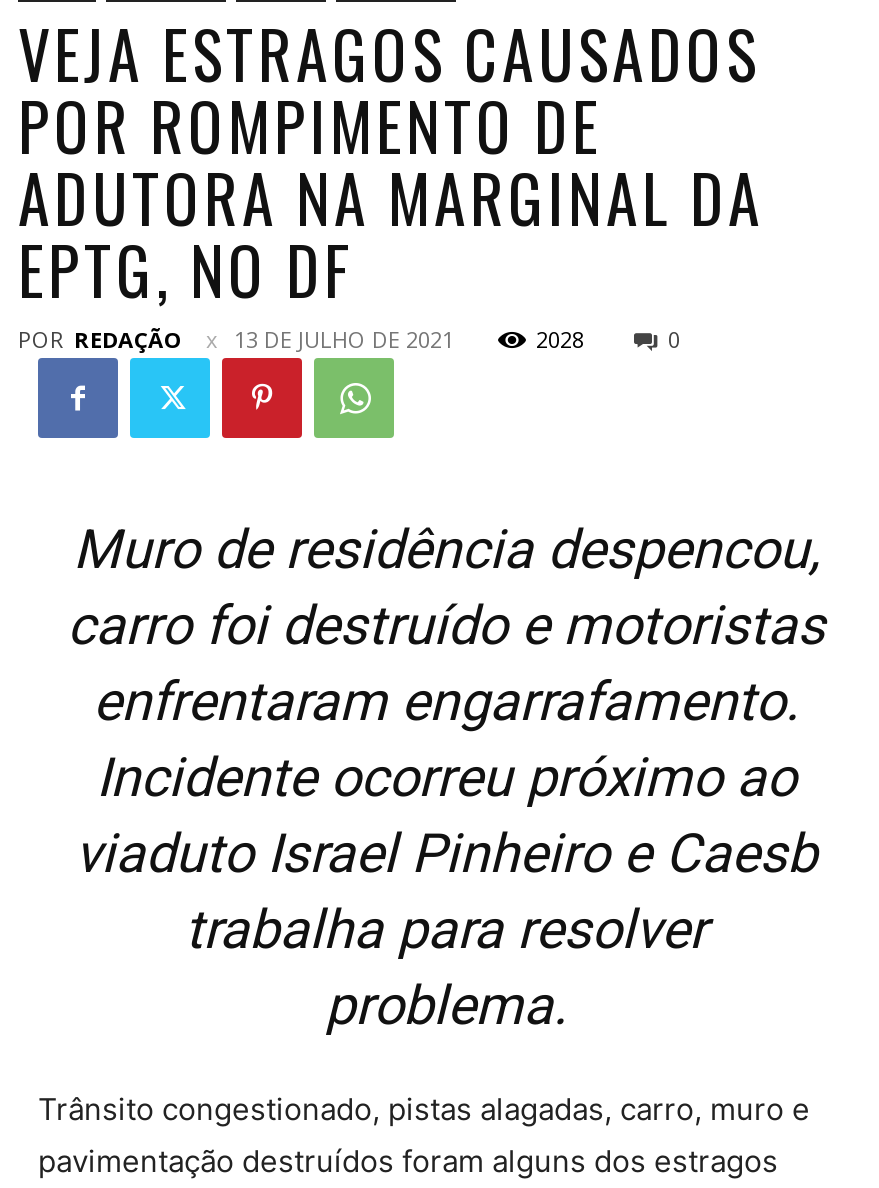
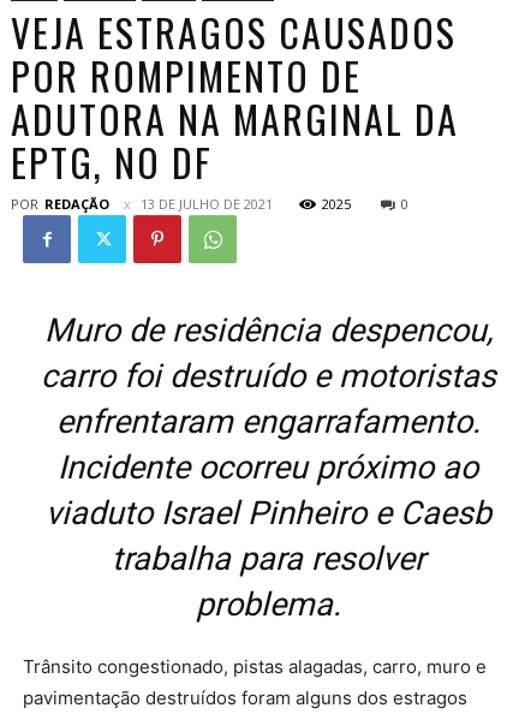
- 2028
+ 2025
